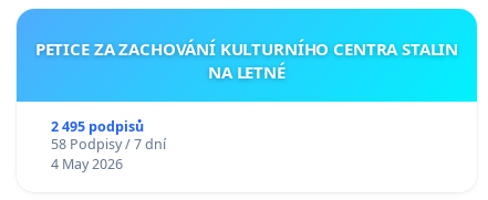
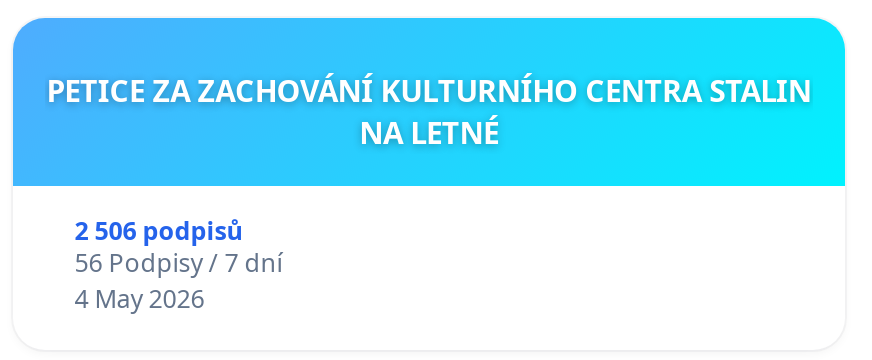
- 2 495 podpisů
+ 2 506 podpisů

- 58 Podpisy / 7 dní
+ 56 Podpisy / 7 dní
